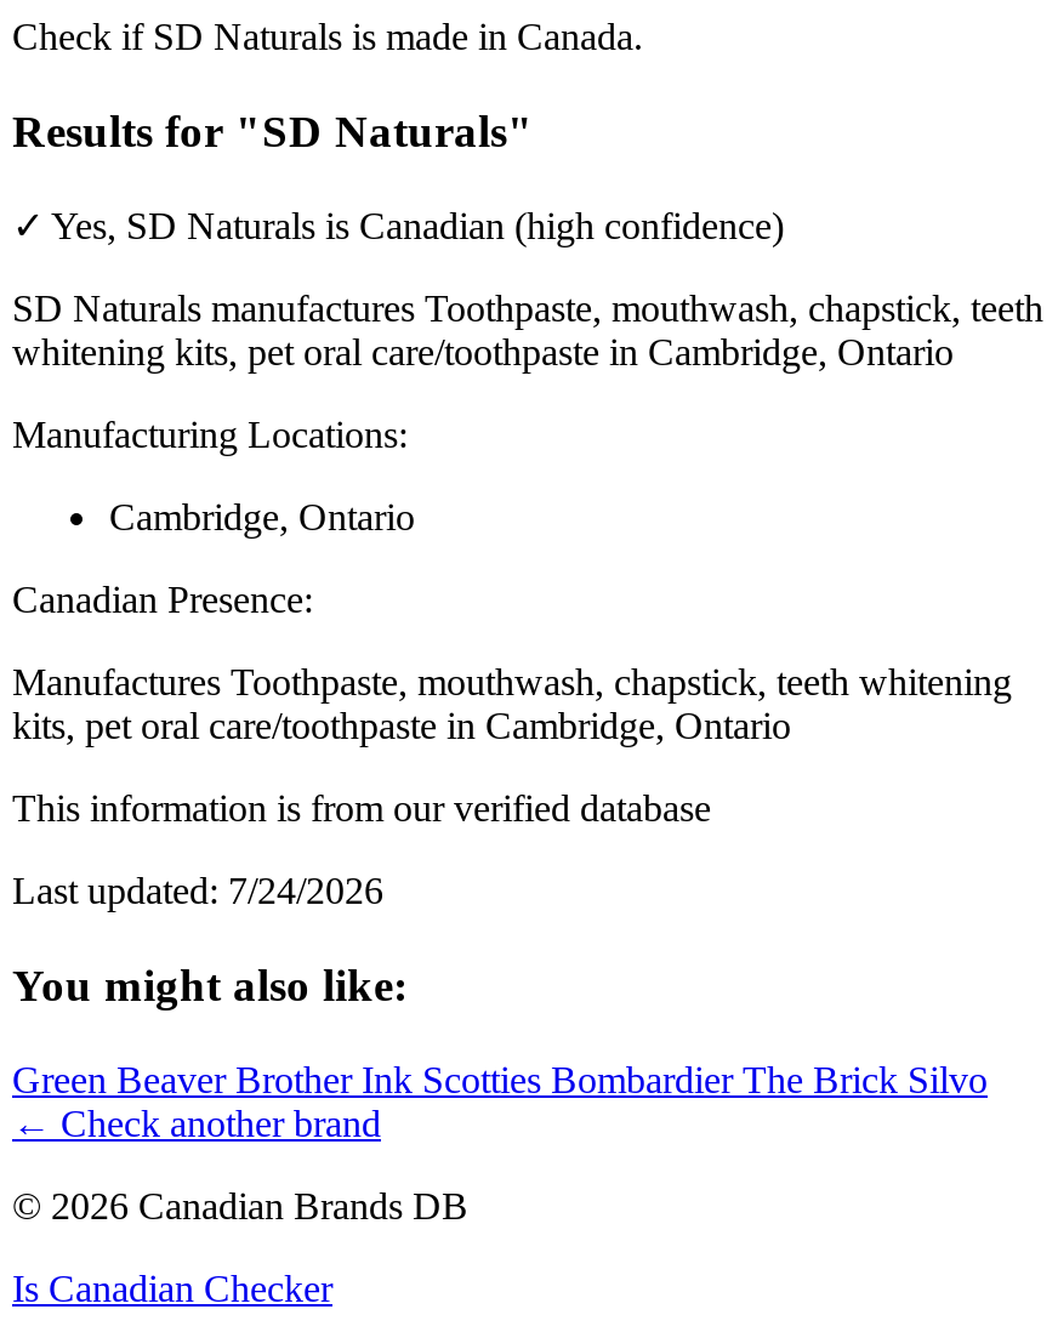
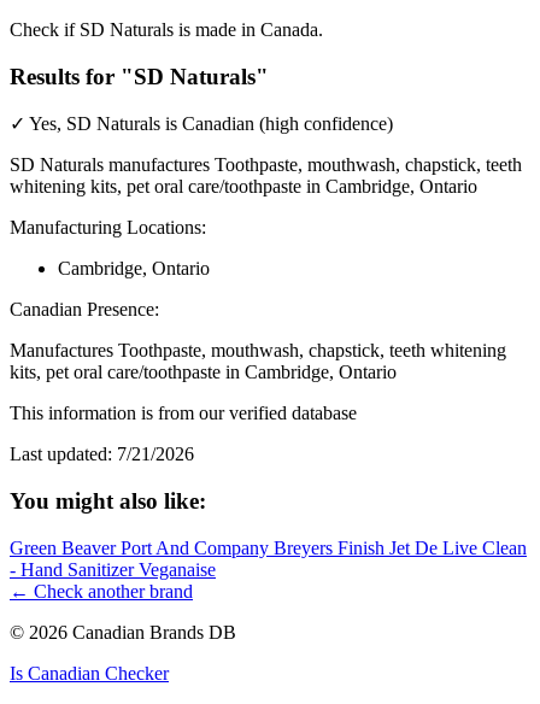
- Last updated: 7/24/2026
+ Last updated: 7/21/2026

- Green Beaver Brother Ink Scotties Bombardier The Brick Silvo
+ Green Beaver Port And Company Breyers Finish Jet De Live Clean
+ - Hand Sanitizer Veganaise
